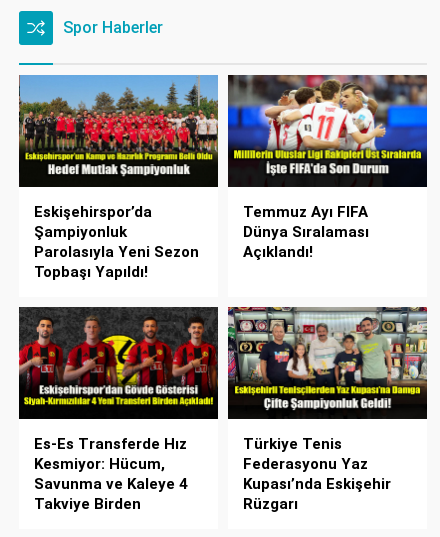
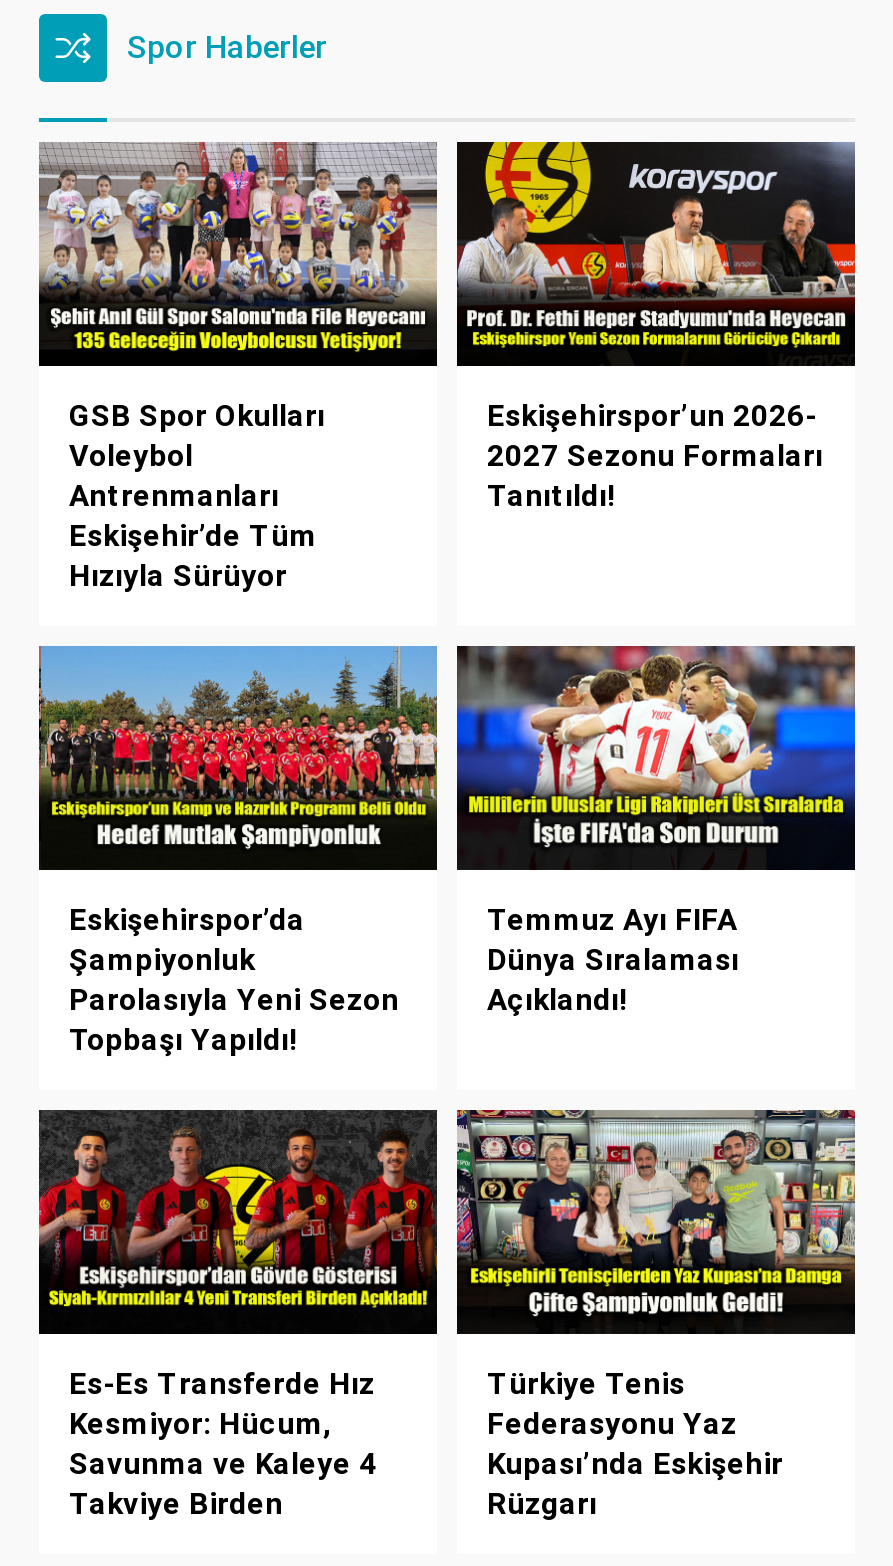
+ [image]
+ GSB Spor Okulları
+ Voleybol
+ Antrenmanları
+ Eskişehir’de Tüm
+ Hızıyla Sürüyor

+ [image]
+ Eskişehirspor’un 2026-
+ 2027 Sezonu Formaları
+ Tanıtıldı!
